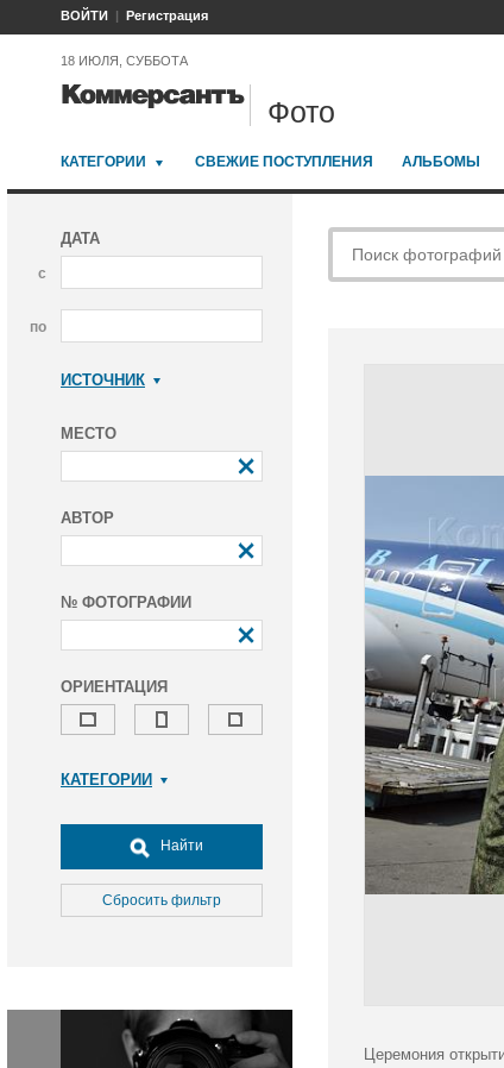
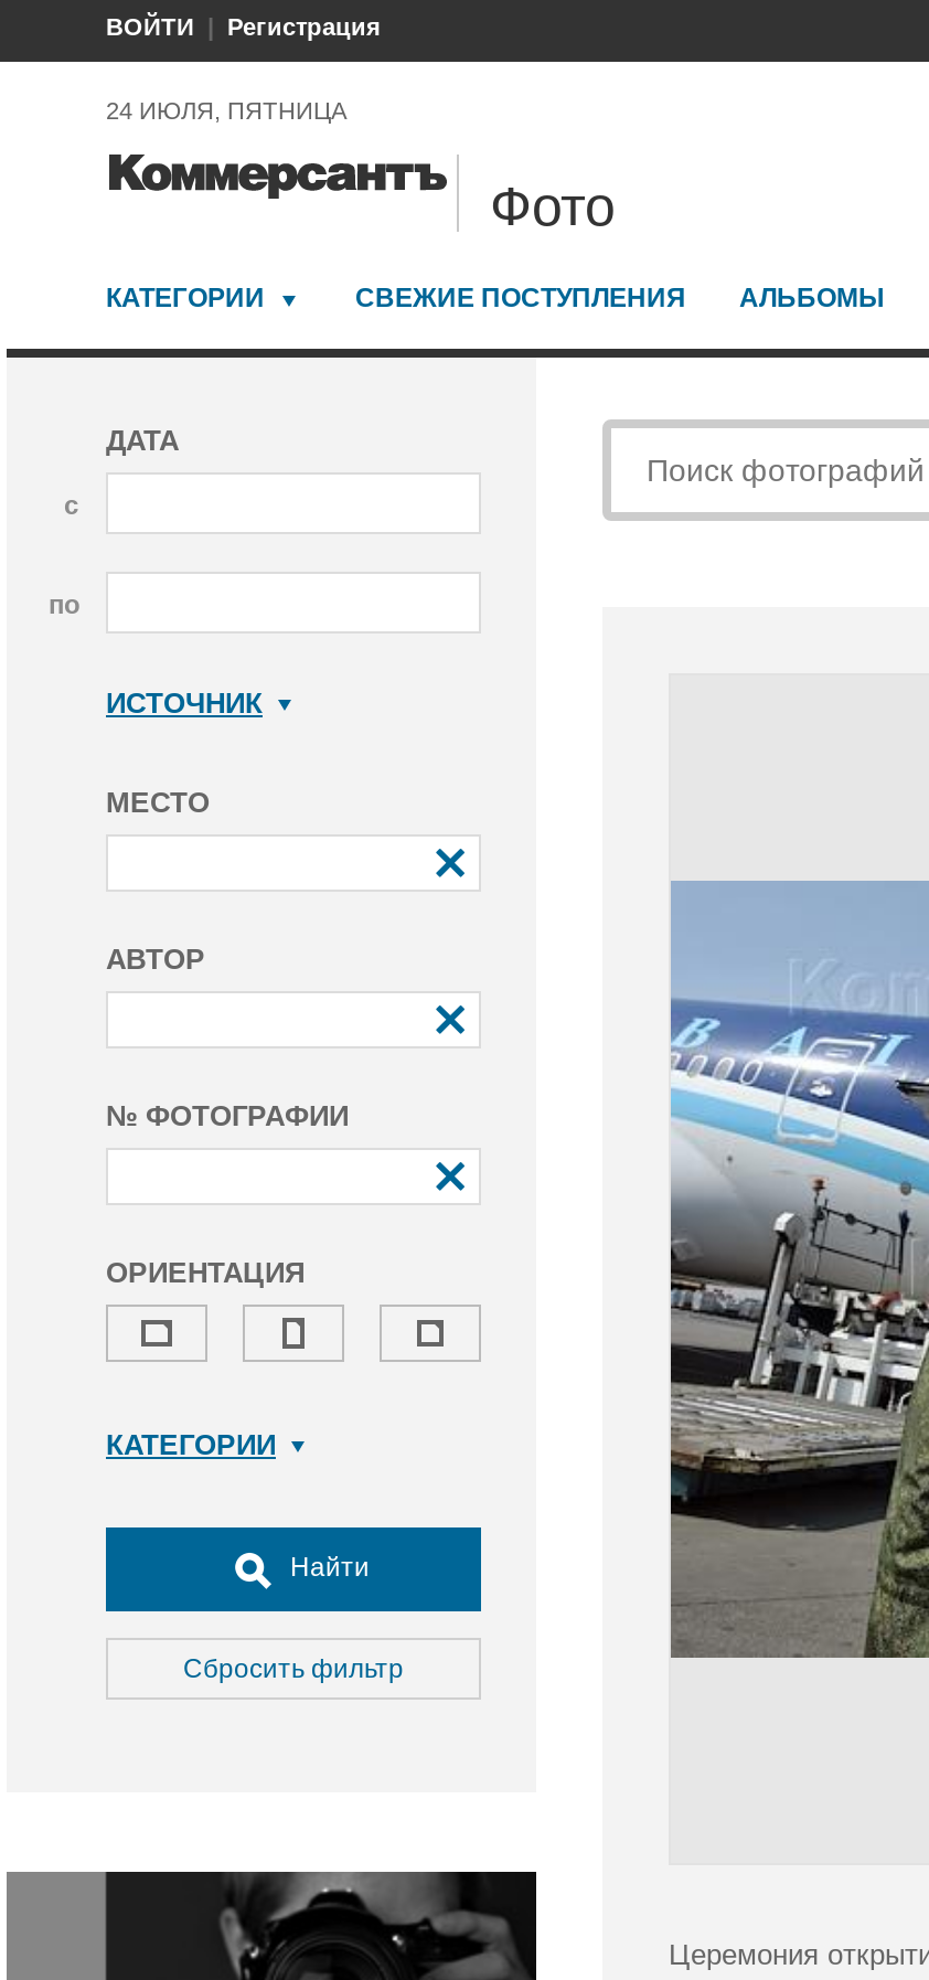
- 18 ИЮЛЯ, СУББОТА
+ 24 ИЮЛЯ, ПЯТНИЦА
